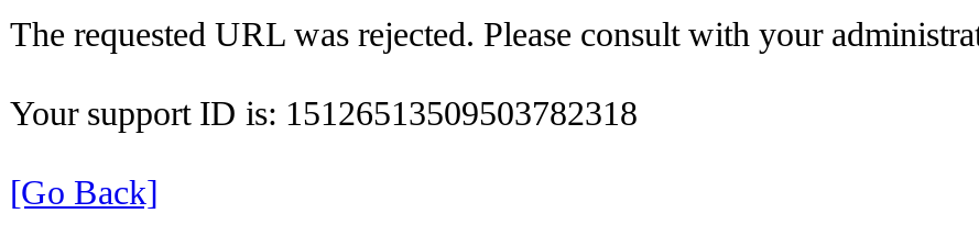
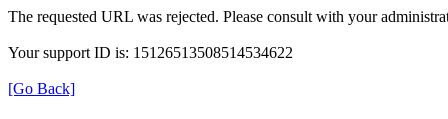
- Your support ID is: 15126513509503782318
+ Your support ID is: 15126513508514534622
